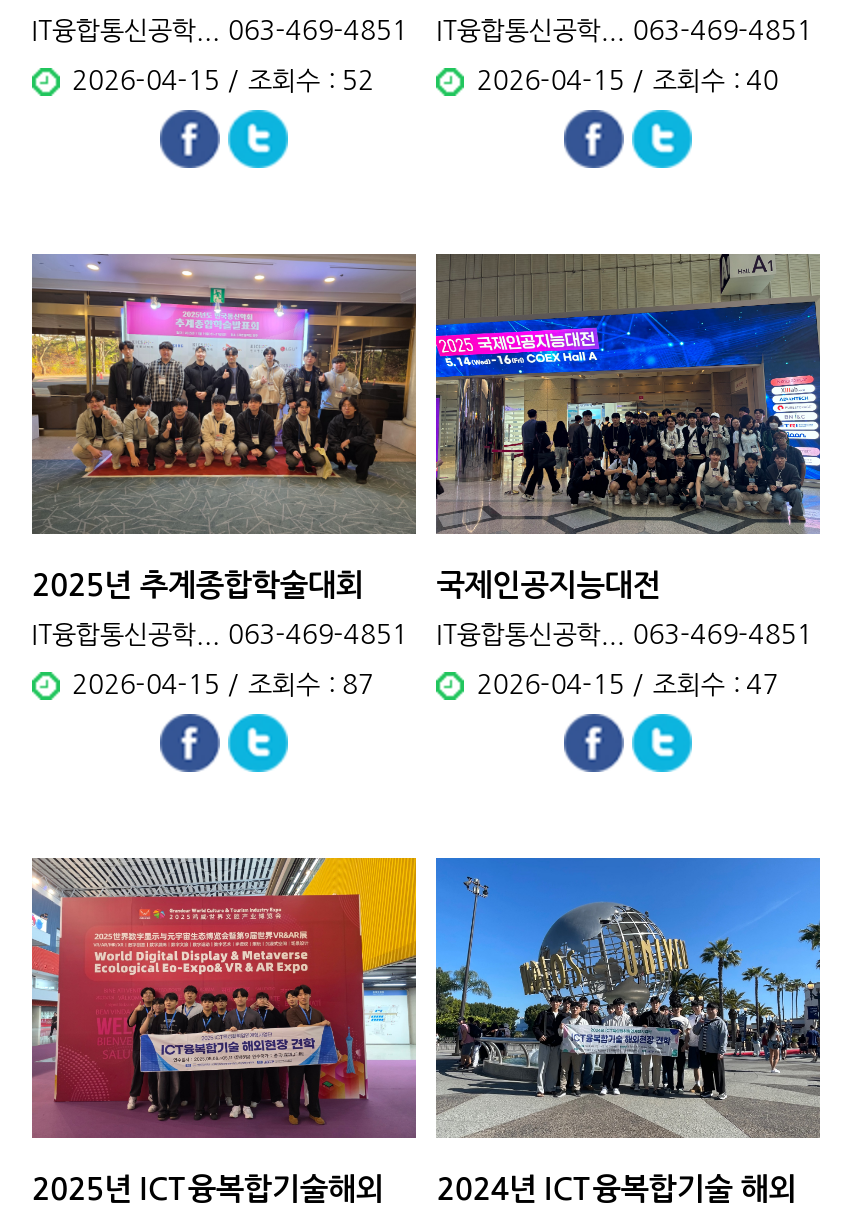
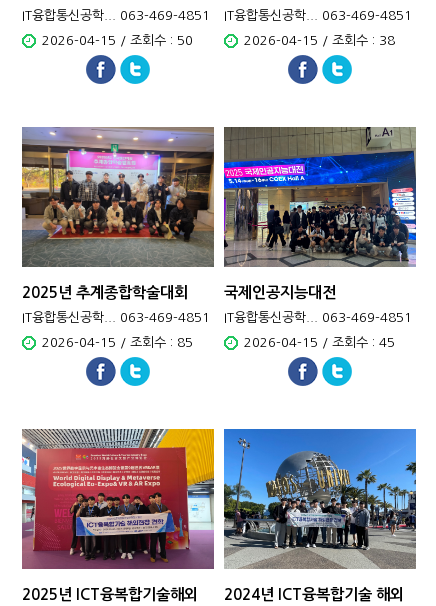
- 2026-04-15 / 조회수 : 52
+ 2026-04-15 / 조회수 : 50

- 2026-04-15 / 조회수 : 40
+ 2026-04-15 / 조회수 : 38

- 2026-04-15 / 조회수 : 87
+ 2026-04-15 / 조회수 : 85

- 2026-04-15 / 조회수 : 47
+ 2026-04-15 / 조회수 : 45
